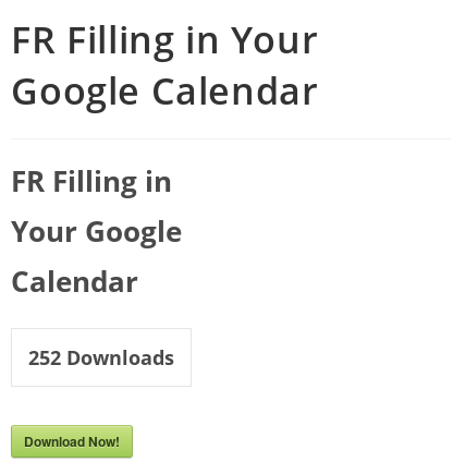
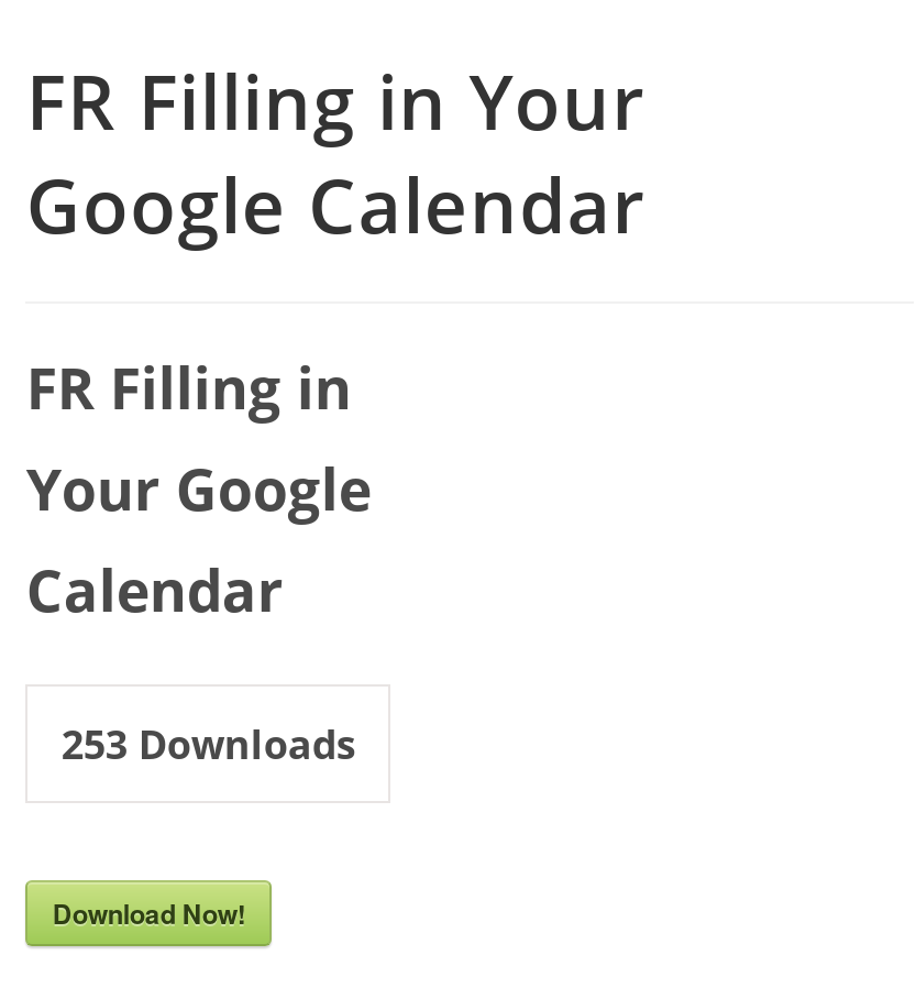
- 252 Downloads
+ 253 Downloads
